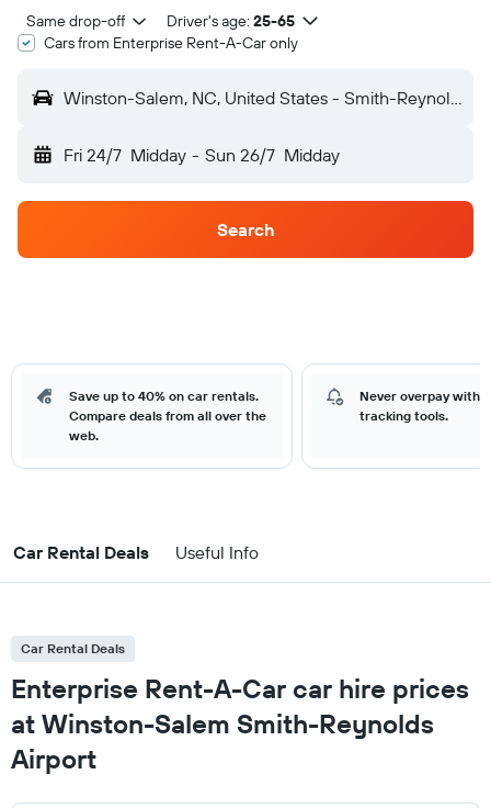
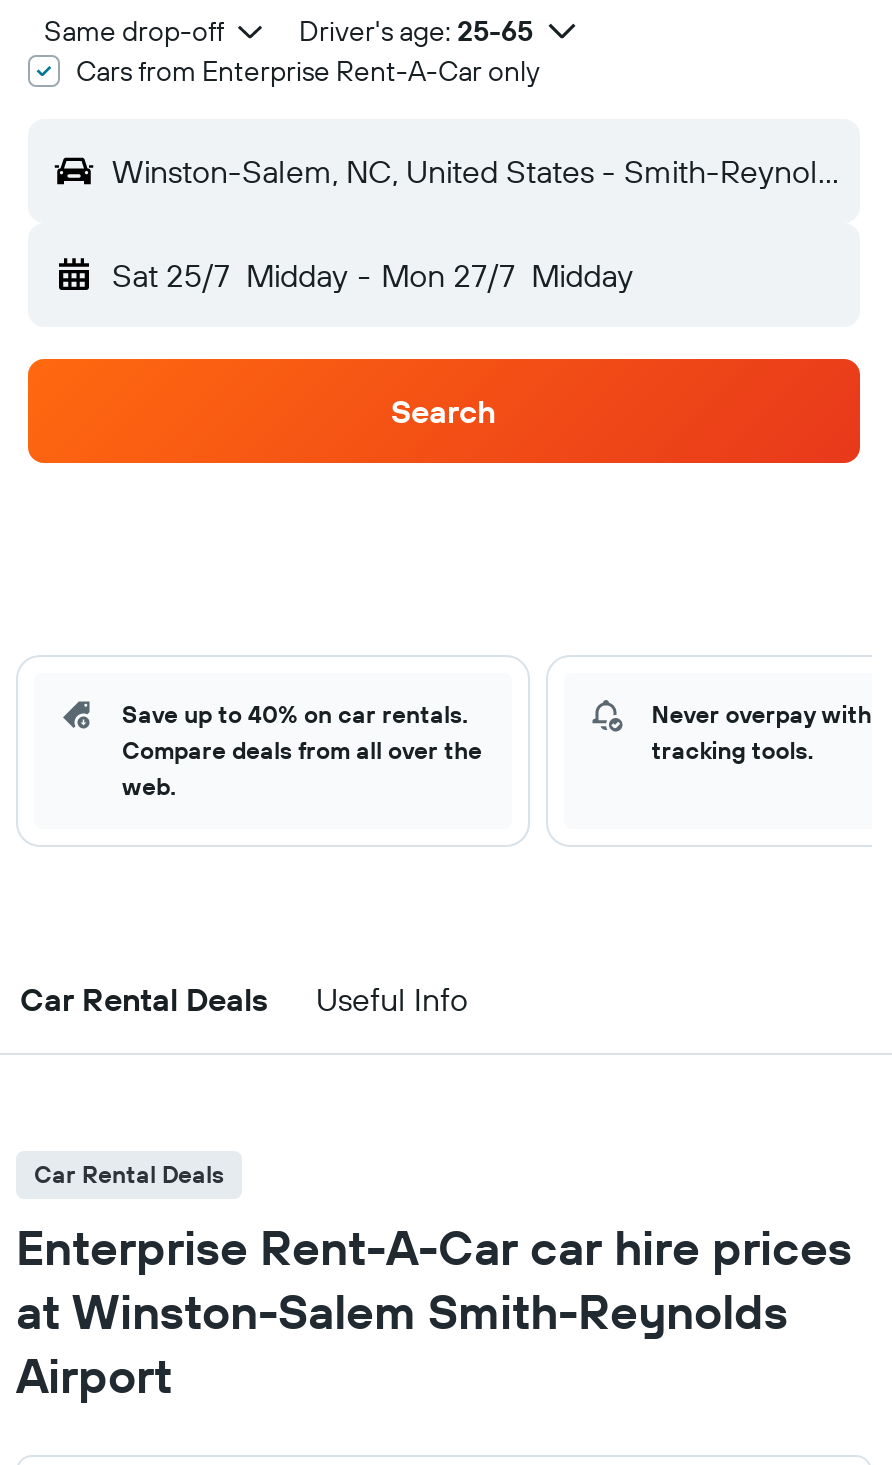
- Fri 24/7 Midday - Sun 26/7 Midday
+ Sat 25/7 Midday - Mon 27/7 Midday
